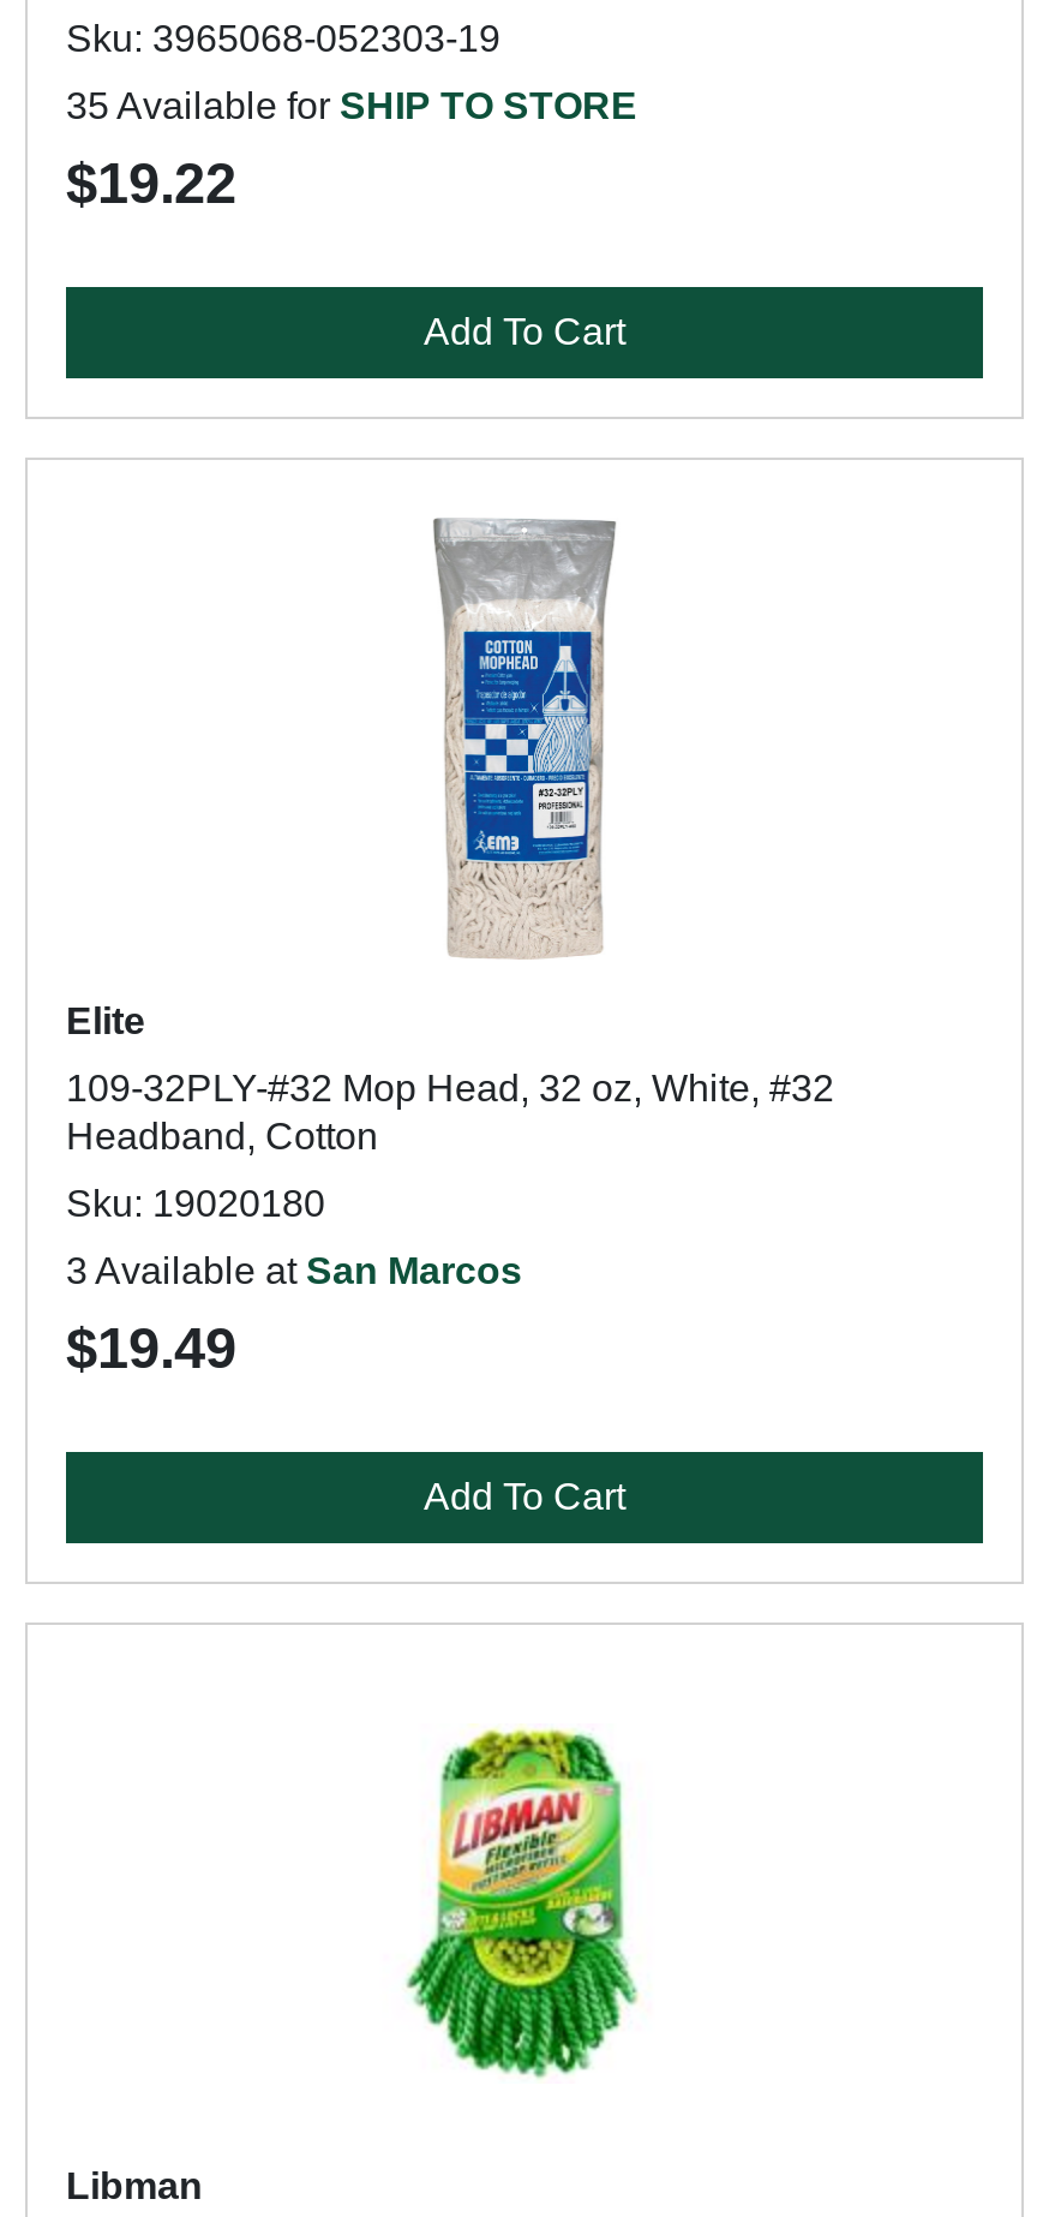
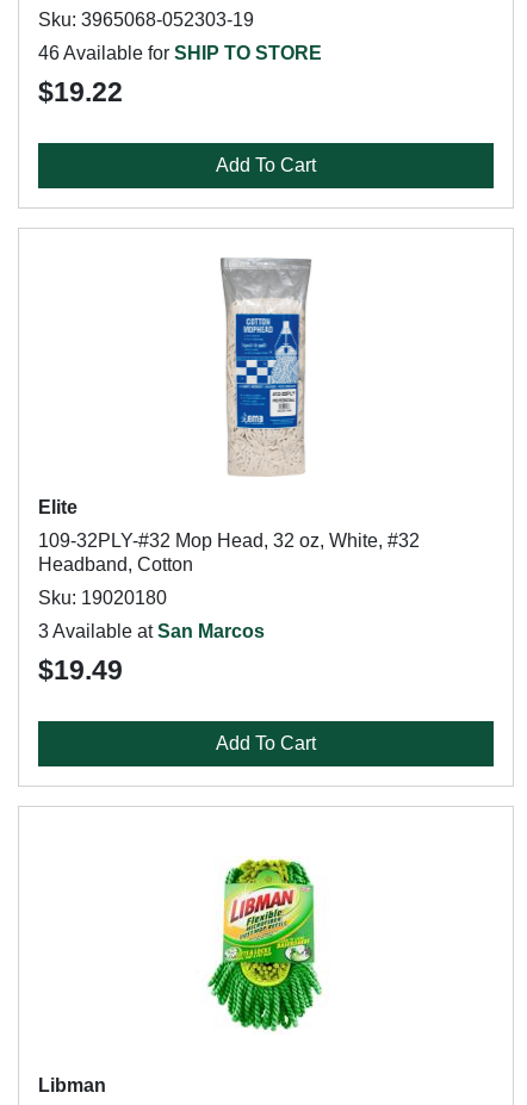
- 35 Available for SHIP TO STORE
+ 46 Available for SHIP TO STORE
